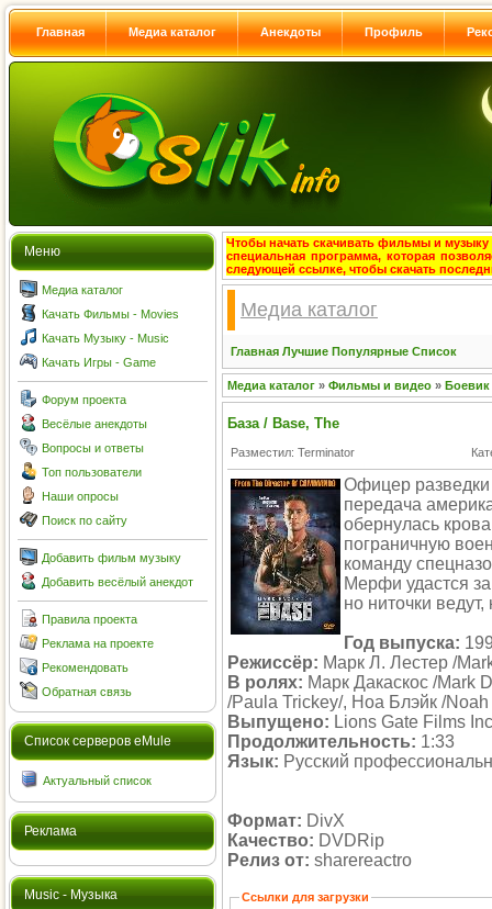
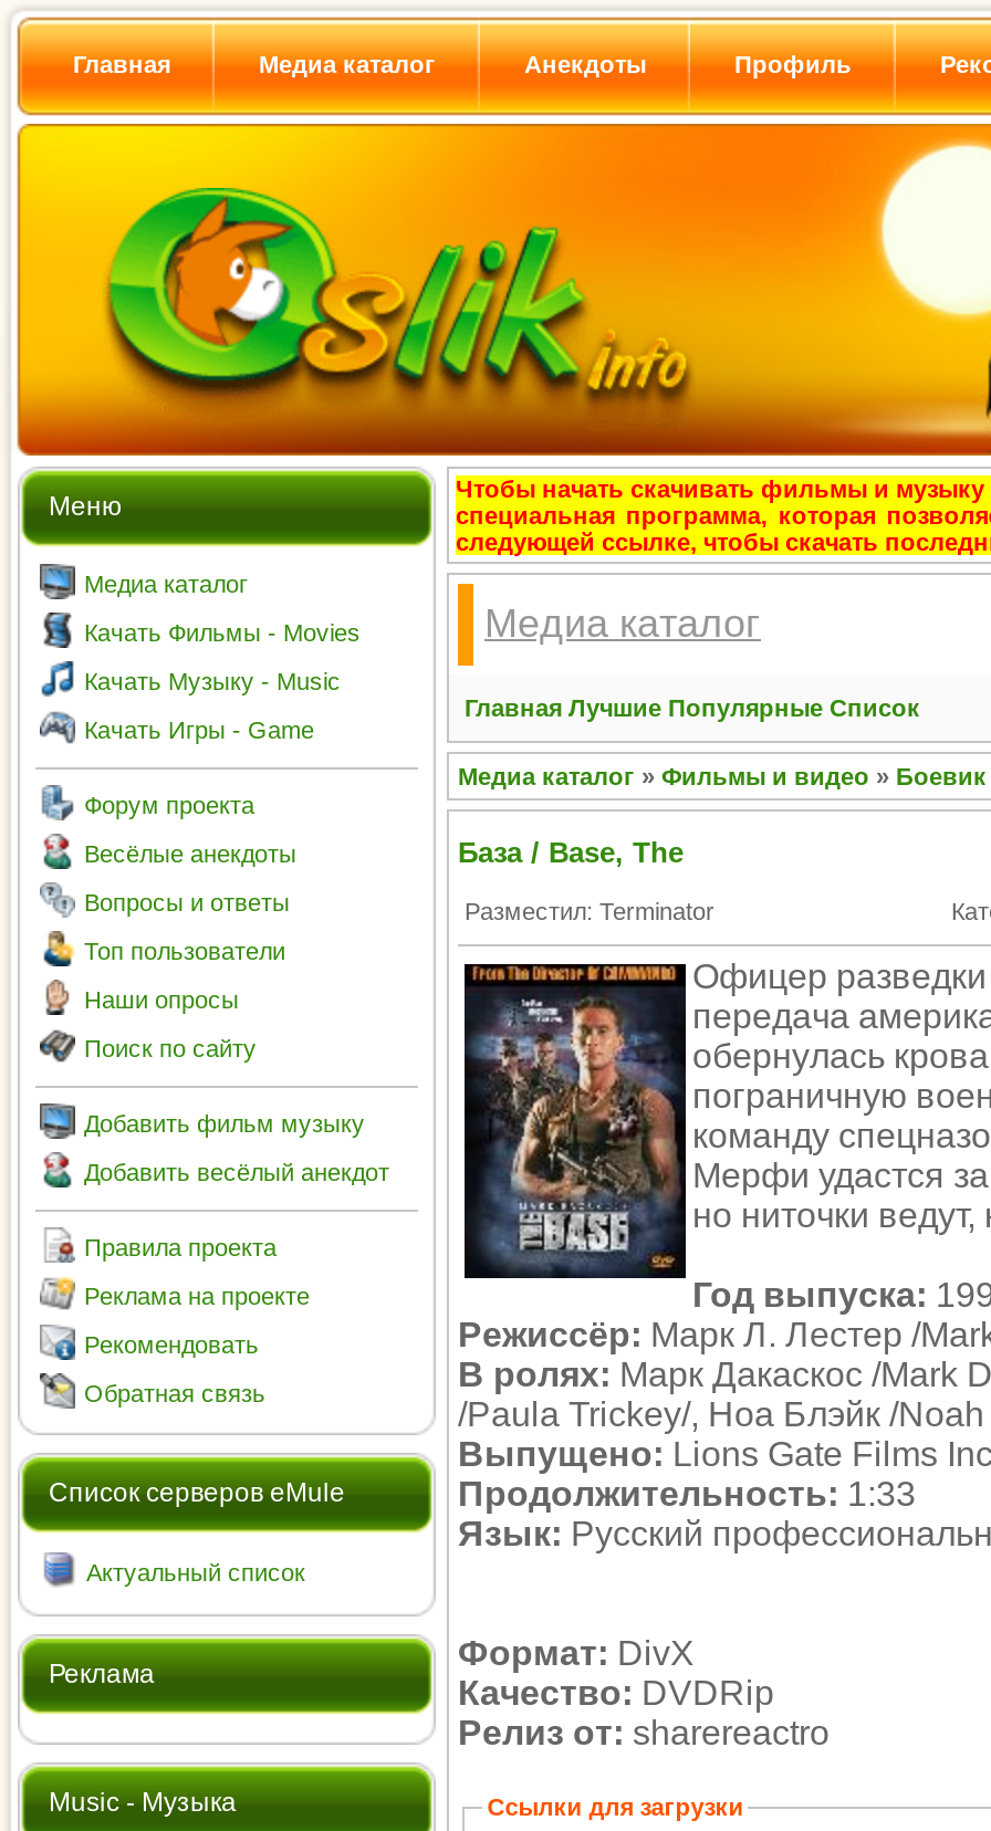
- [image]
+ [image]
